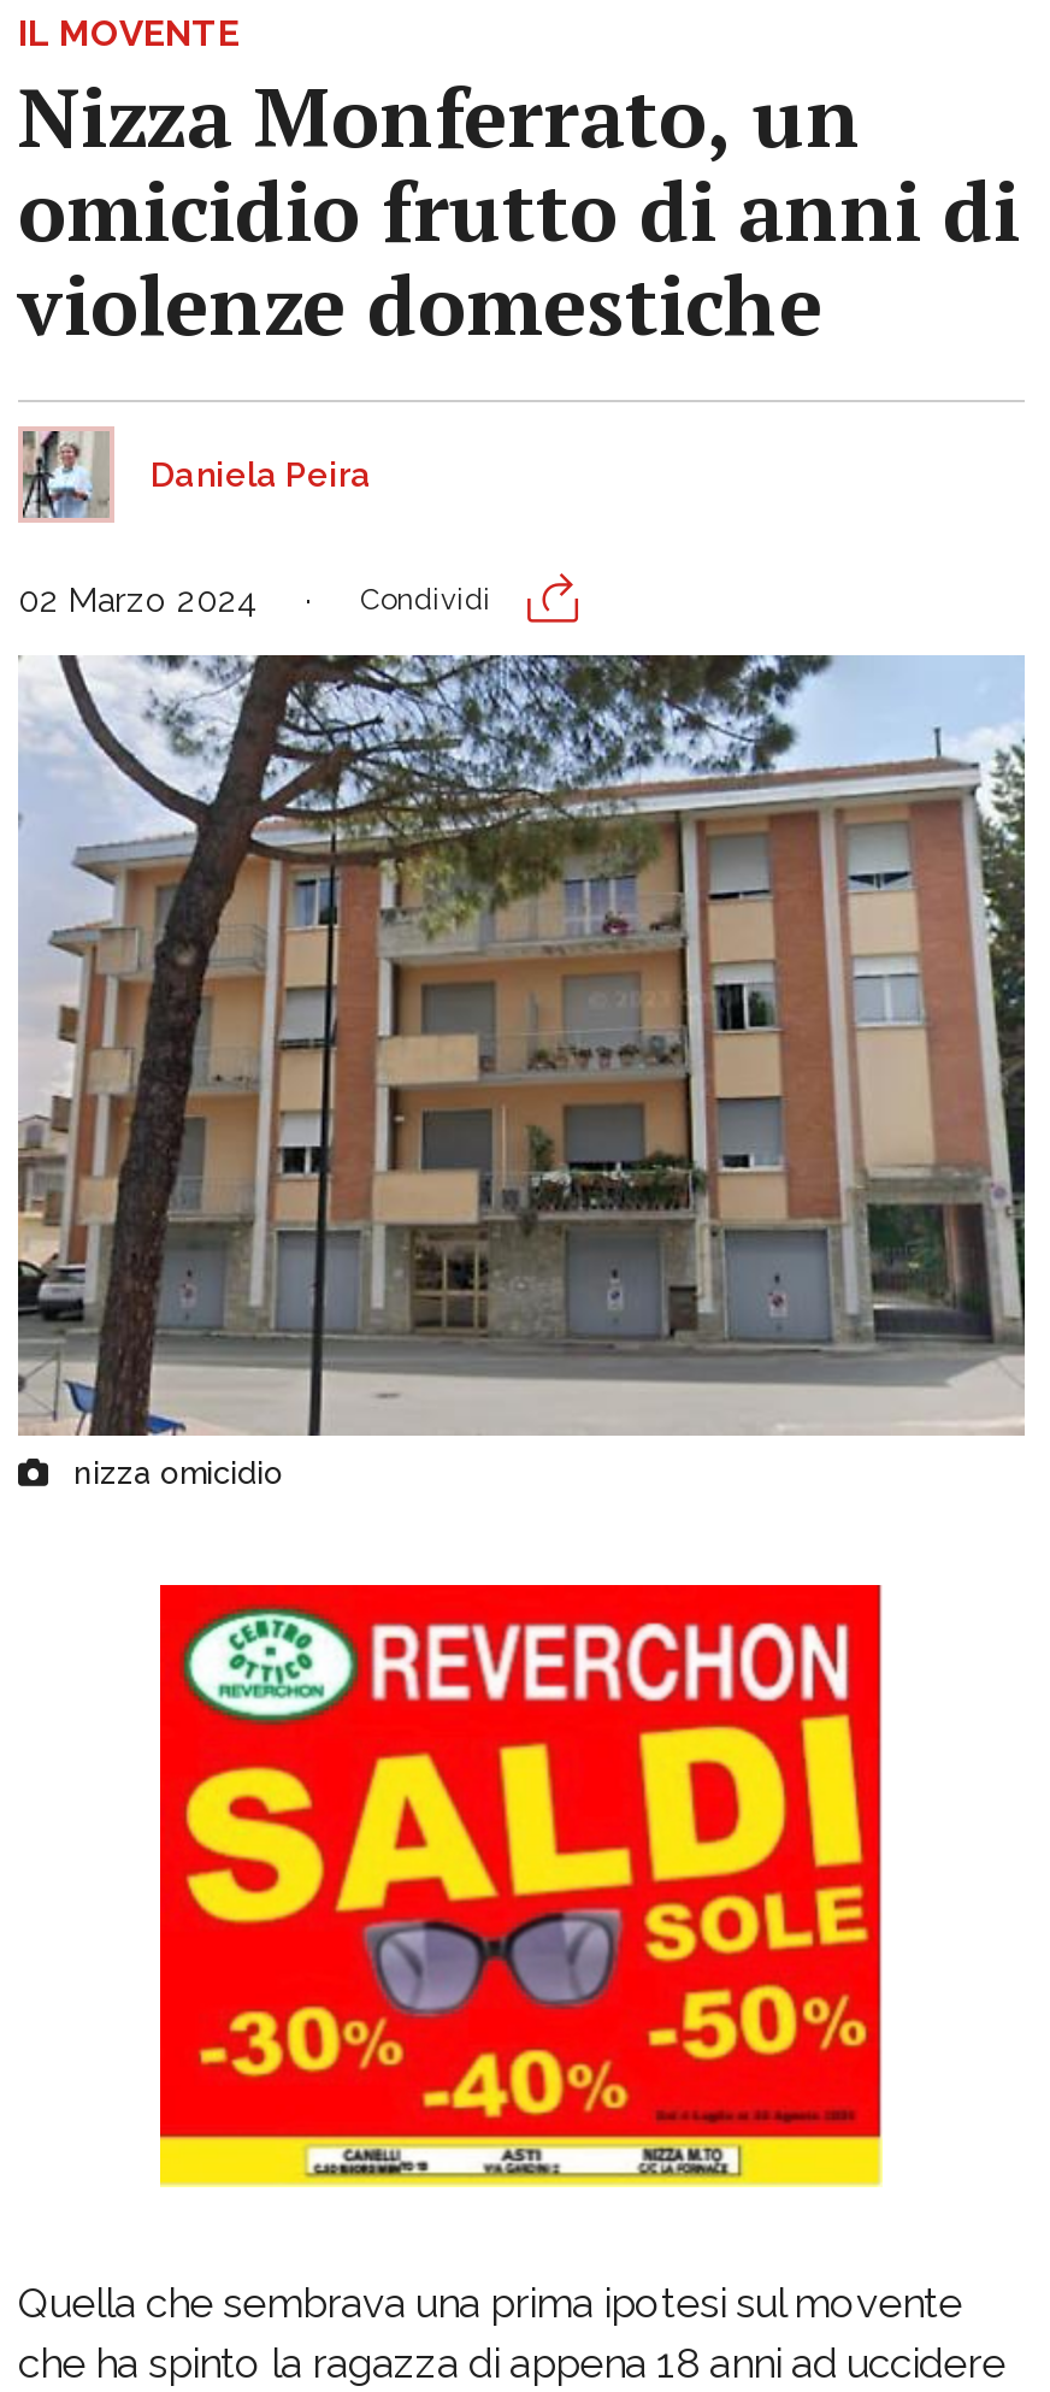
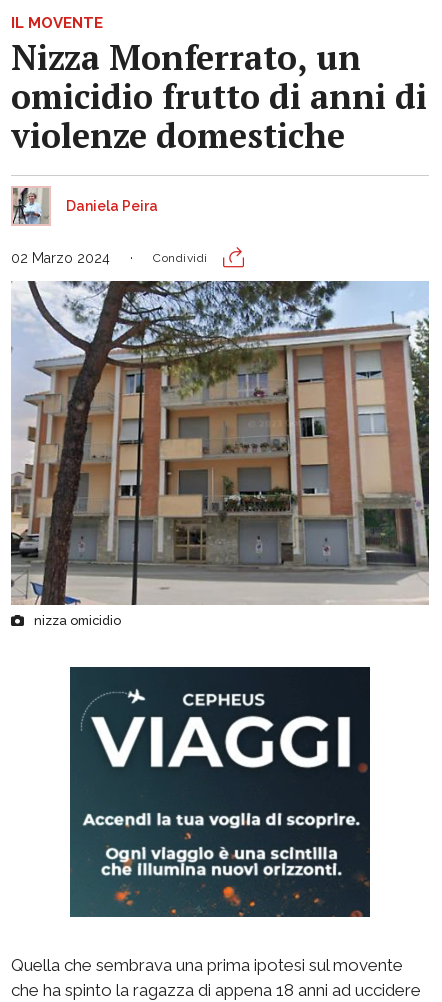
- [image]
+ [image]
